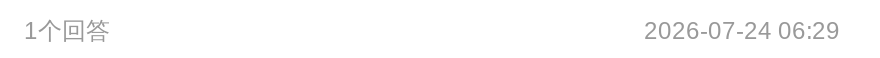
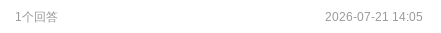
- 2026-07-24 06:29
+ 2026-07-21 14:05
